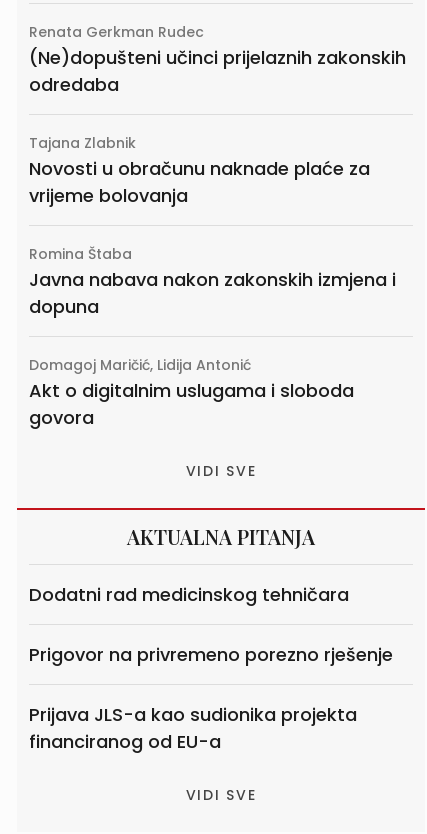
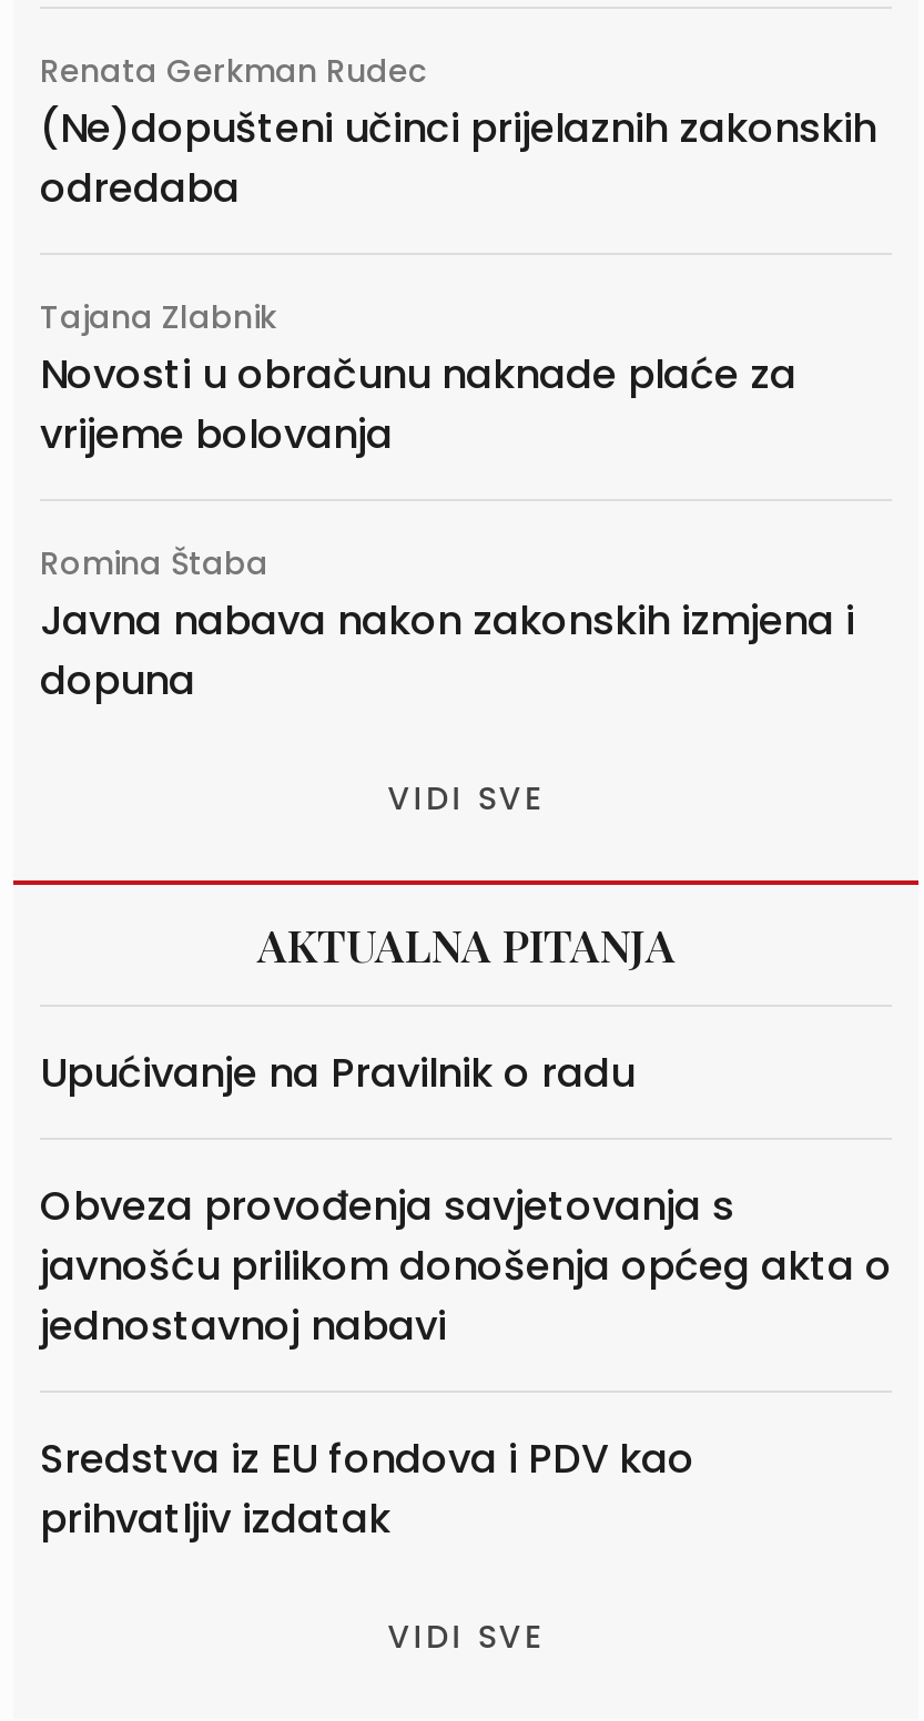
- Domagoj Maričić, Lidija Antonić
- Akt o digitalnim uslugama i sloboda
- govora

moved up: VIDI SVE | AKTUALNA PITANJA

- Dodatni rad medicinskog tehničara
+ Upućivanje na Pravilnik o radu

- Prigovor na privremeno porezno rješenje
+ Obveza provođenja savjetovanja s
+ javnošću prilikom donošenja općeg akta o
+ jednostavnoj nabavi

- Prijava JLS-a kao sudionika projekta
- financiranog od EU-a
+ Sredstva iz EU fondova i PDV kao
+ prihvatljiv izdatak
